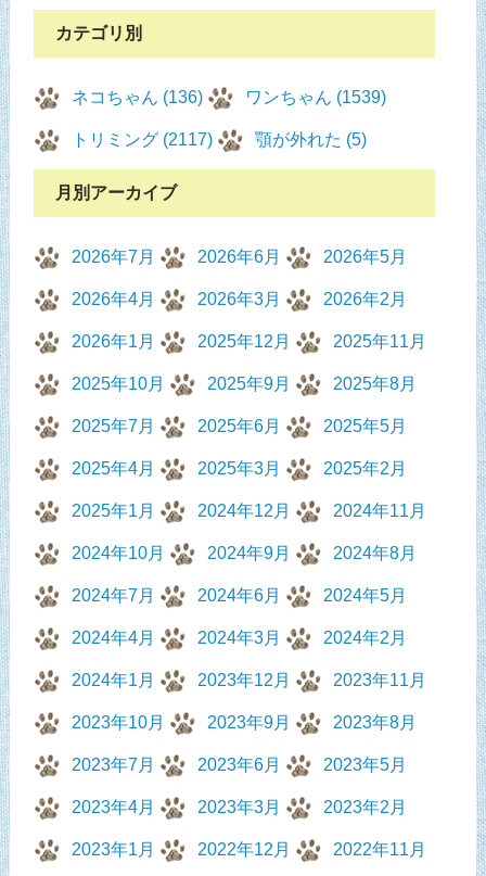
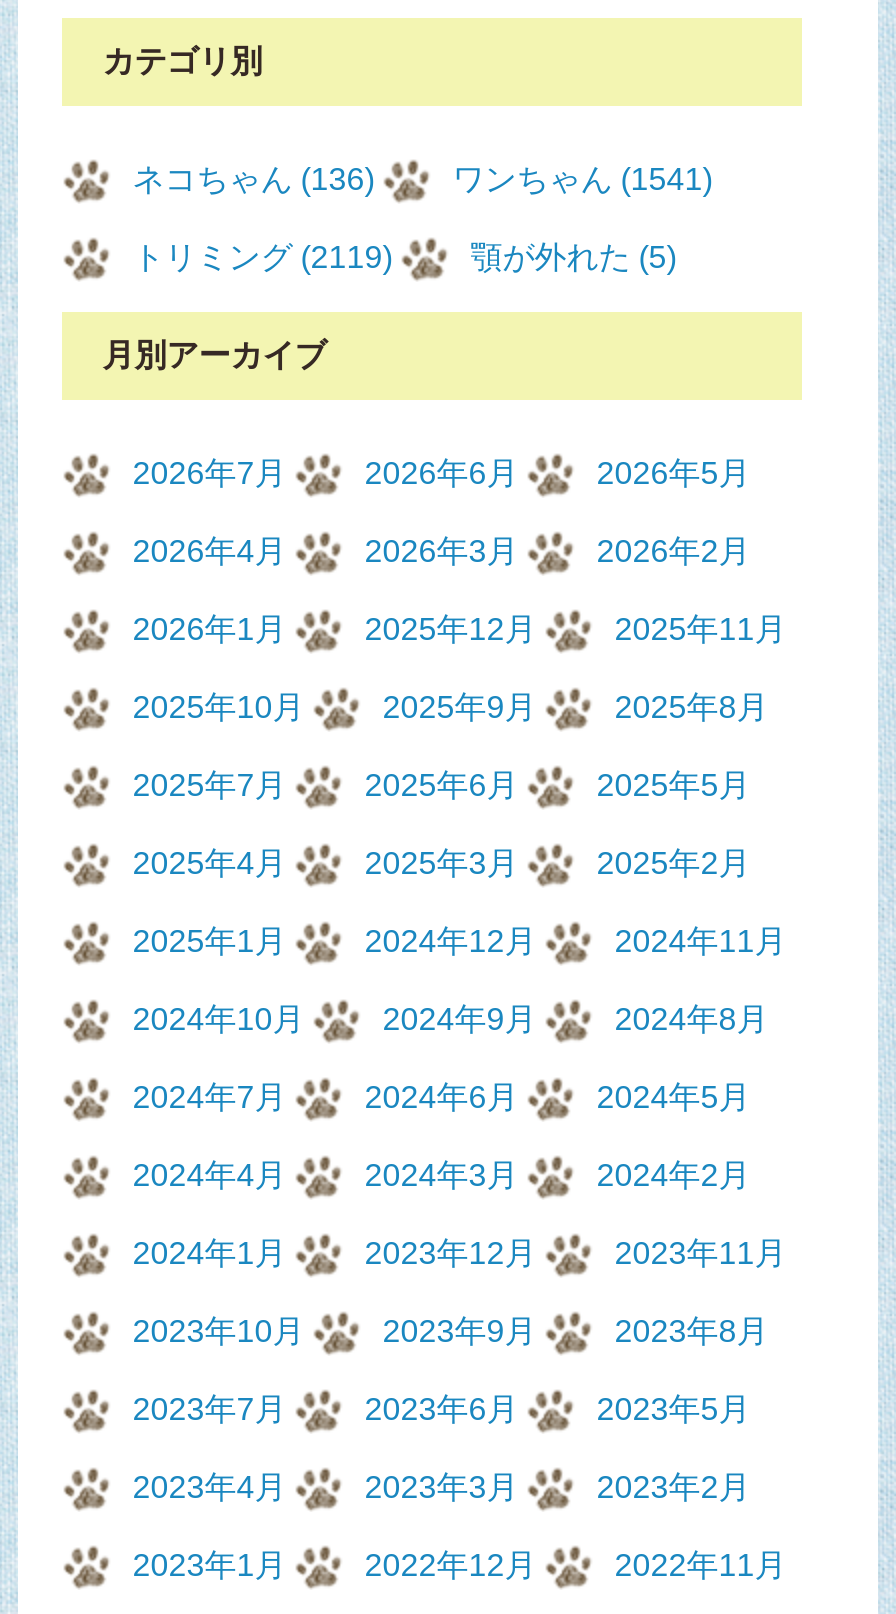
- ワンちゃん (1539)
+ ワンちゃん (1541)

- トリミング (2117)
+ トリミング (2119)
